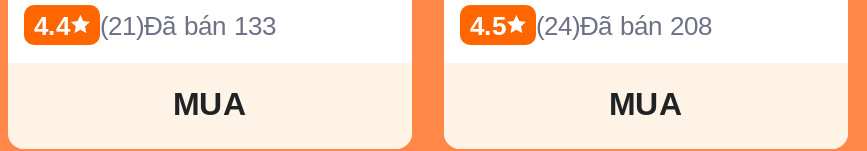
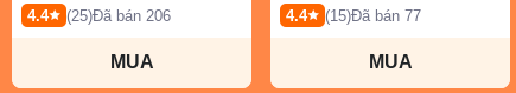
- 4.4 (21)Đã bán 133
+ 4.4 (25)Đã bán 206

- 4.5
- (24)Đã bán 208
+ 4.4
+ (15)Đã bán 77
